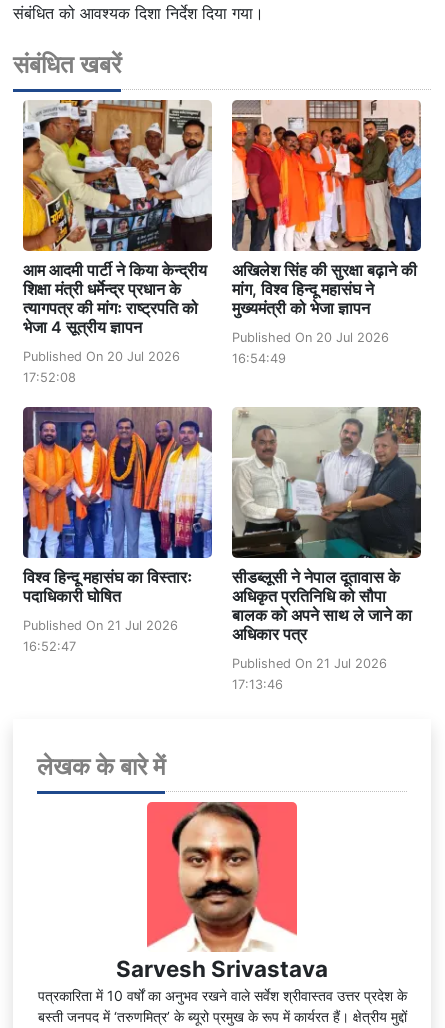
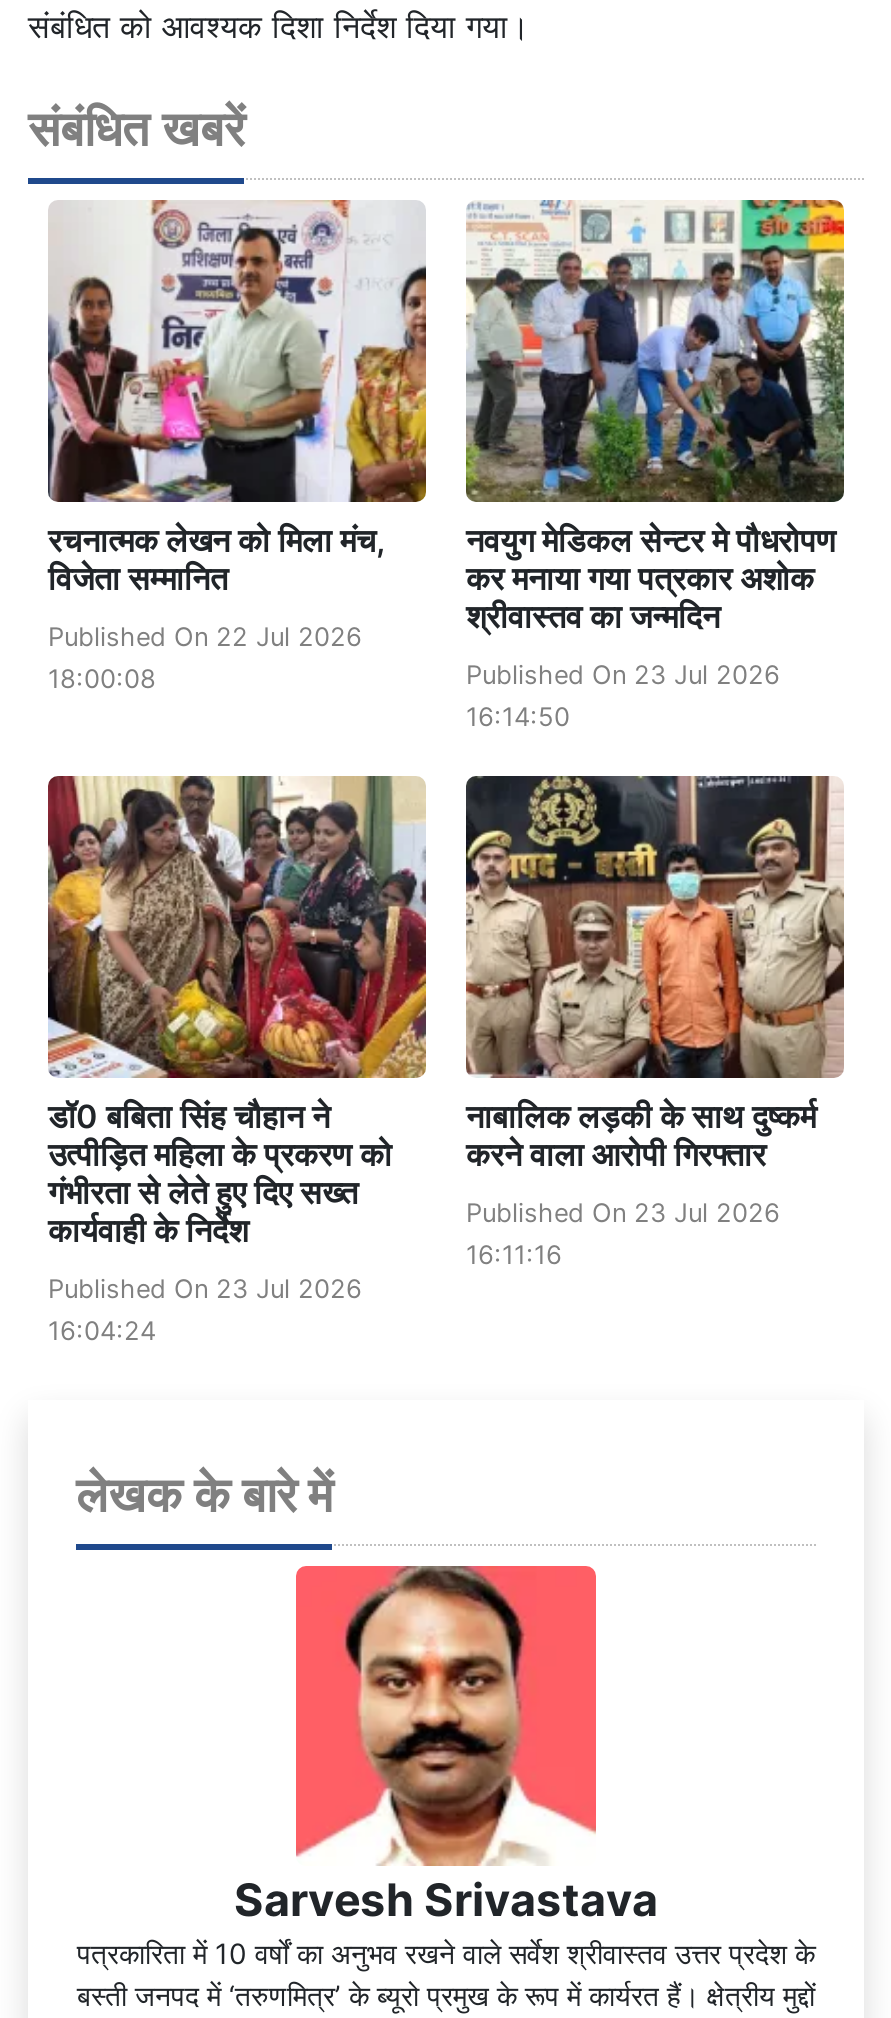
- [image]
- आम आदमी पार्टी ने किया केन्द्रीय
- शिक्षा मंत्री धर्मेन्द्र प्रधान के
- त्यागपत्र की मांगः राष्ट्रपति को
- भेजा 4 सूत्रीय ज्ञापन
+ [image]
+ रचनात्मक लेखन को मिला मंच,
+ विजेता सम्मानित

- [image]
- अखिलेश सिंह की सुरक्षा बढ़ाने की
- मांग, विश्व हिन्दू महासंघ ने
- मुख्यमंत्री को भेजा ज्ञापन
+ [image]
+ नवयुग मेडिकल सेन्टर मे पौधरोपण
+ कर मनाया गया पत्रकार अशोक
+ श्रीवास्तव का जन्मदिन

- Published On 20 Jul 2026
- 16:54:49
+ Published On 23 Jul 2026
+ 16:14:50

- Published On 20 Jul 2026
- 17:52:08
+ Published On 22 Jul 2026
+ 18:00:08

- [image]
- विश्व हिन्दू महासंघ का विस्तारः
- पदाधिकारी घोषित
+ [image]
+ डॉ0 बबिता सिंह चौहान ने
+ उत्पीड़ित महिला के प्रकरण को
+ गंभीरता से लेते हुए दिए सख्त
+ कार्यवाही के निर्देश

- [image]
- सीडब्लूसी ने नेपाल दूतावास के
- अधिकृत प्रतिनिधि को सौपा
- बालक को अपने साथ ले जाने का
- अधिकार पत्र
+ [image]
+ नाबालिक लड़की के साथ दुष्कर्म
+ करने वाला आरोपी गिरफ्तार

- Published On 21 Jul 2026
- 16:52:47
+ Published On 23 Jul 2026
+ 16:04:24

- Published On 21 Jul 2026
- 17:13:46
+ Published On 23 Jul 2026
+ 16:11:16
